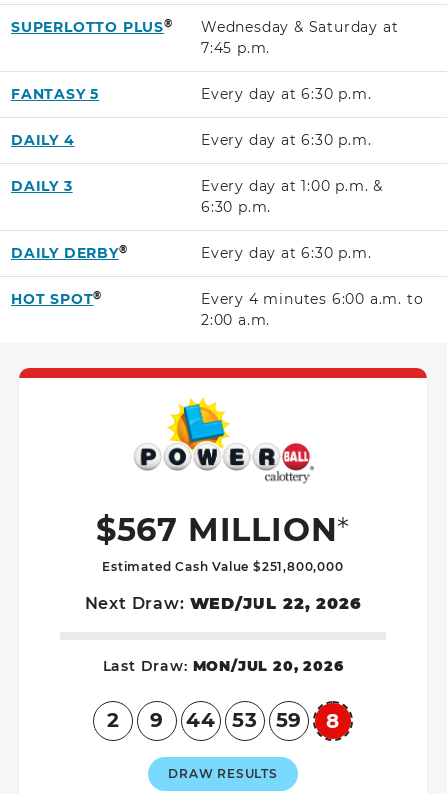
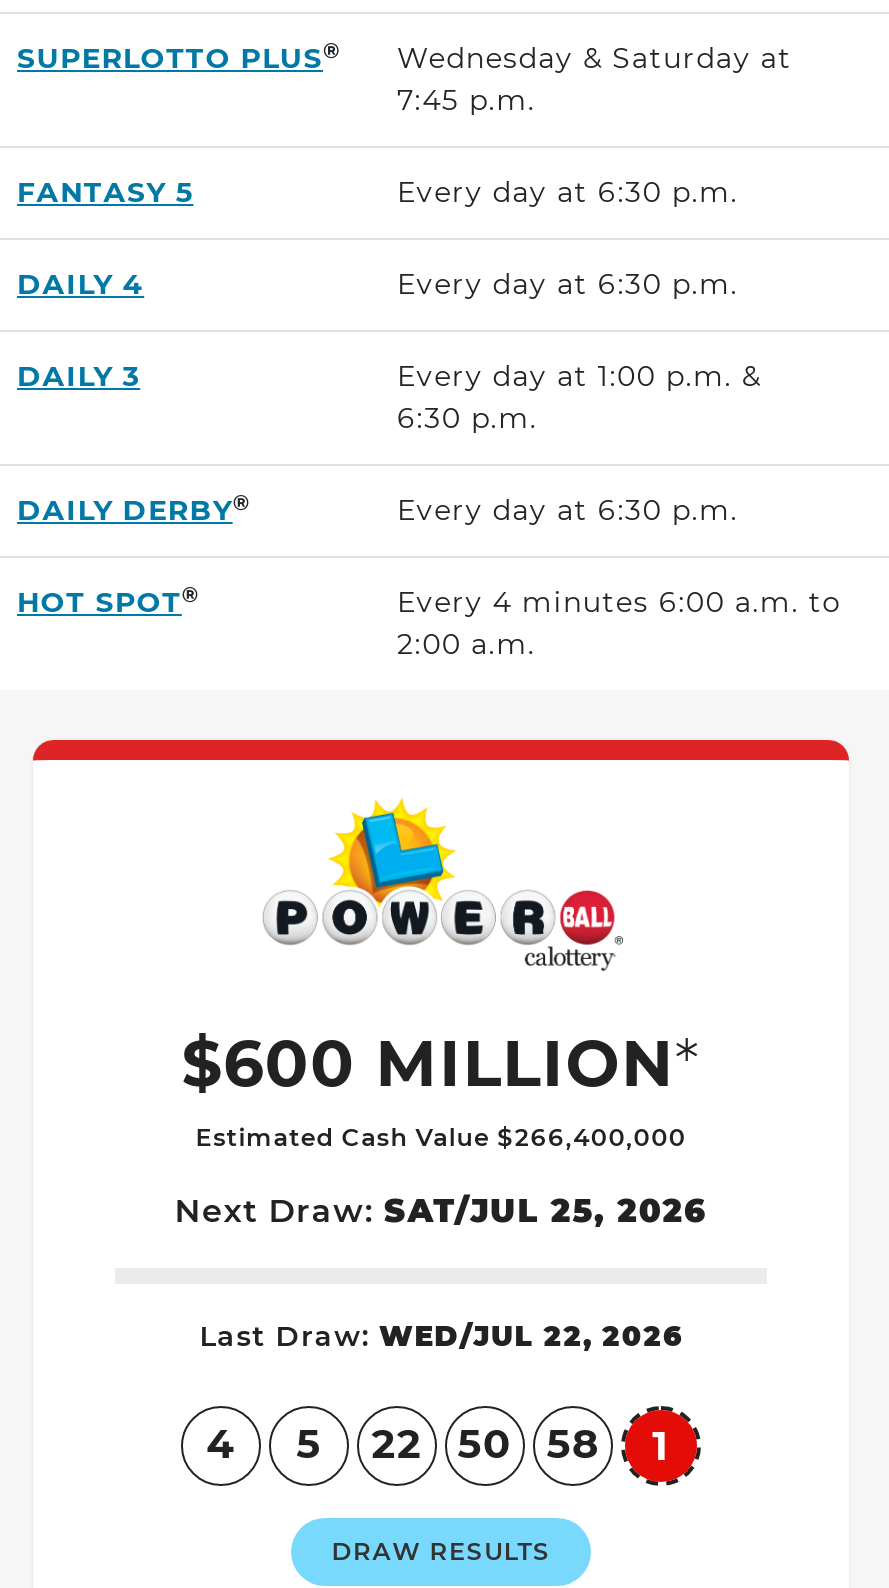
- $567 MILLION*
+ $600 MILLION*

- Estimated Cash Value $251,800,000
+ Estimated Cash Value $266,400,000

- Next Draw: WED/JUL 22, 2026
+ Next Draw: SAT/JUL 25, 2026

- Last Draw: MON/JUL 20, 2026
+ Last Draw: WED/JUL 22, 2026

- 2
+ 4

- 9
+ 5

- 44
+ 22

- 53
+ 50

- 59
+ 58

- 8
+ 1
